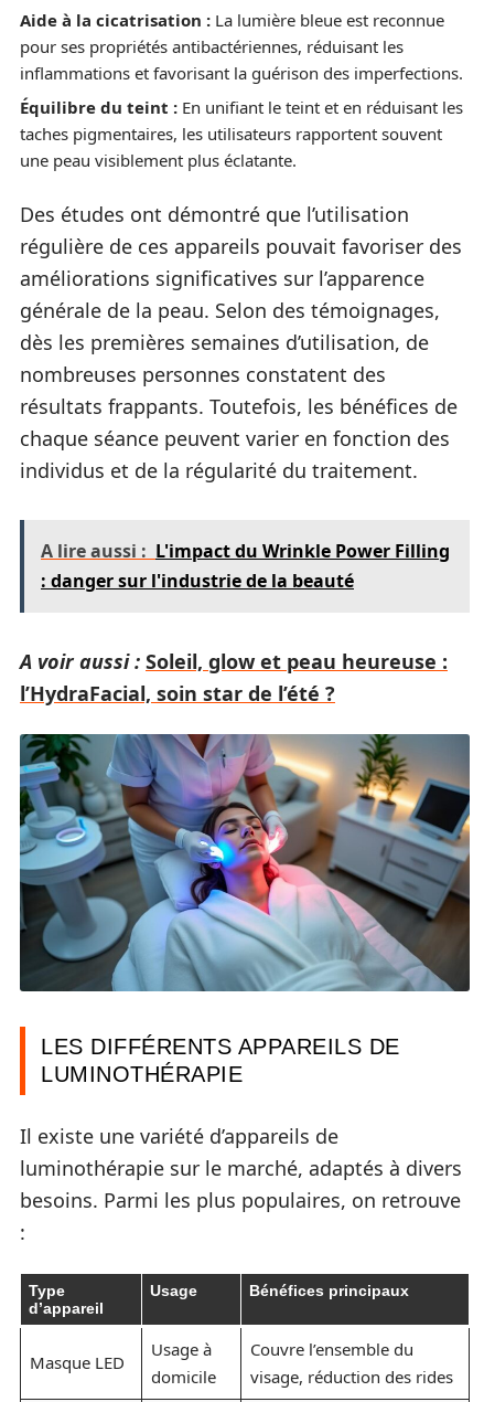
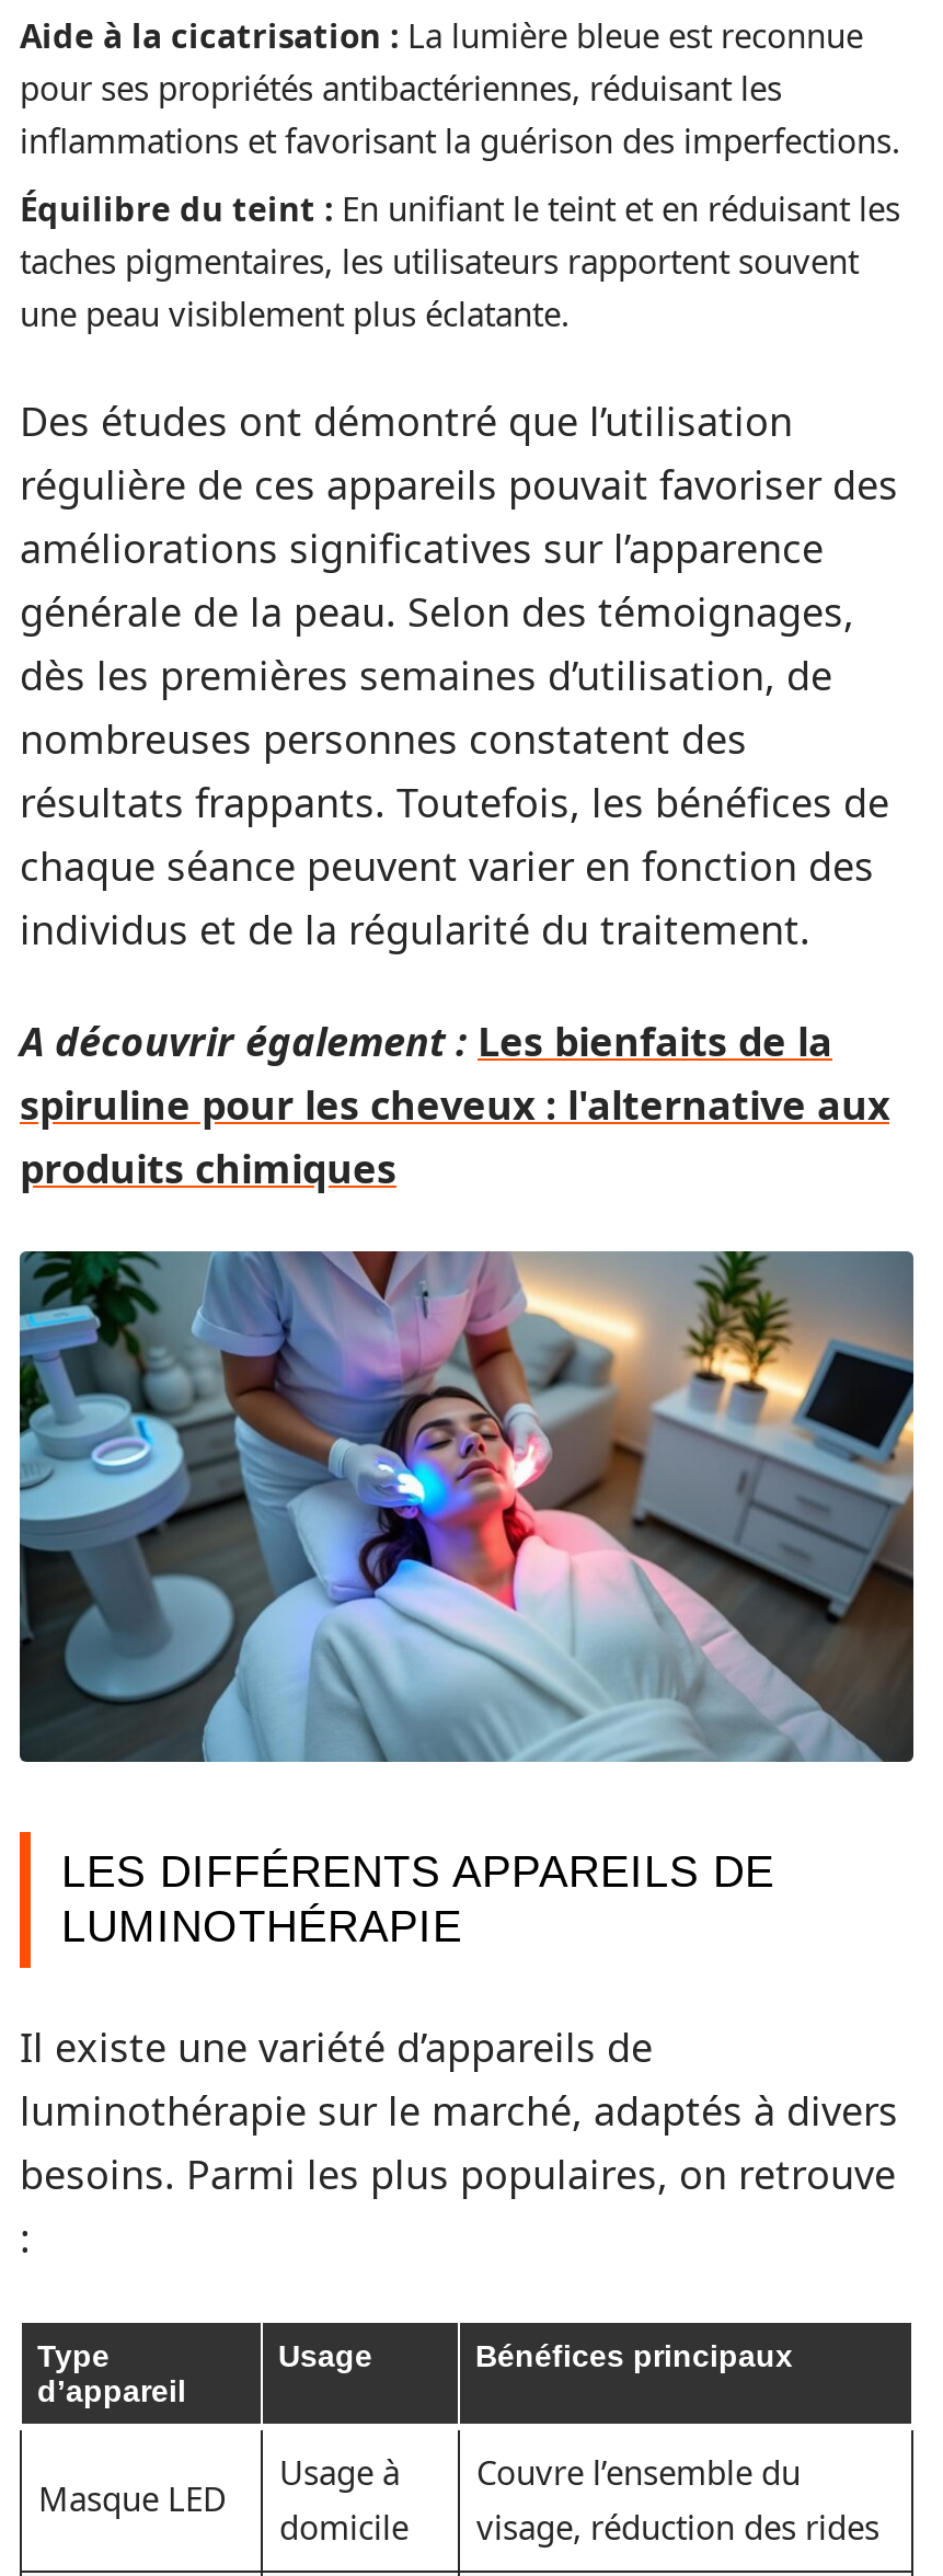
- A lire aussi : L'impact du Wrinkle Power Filling
- : danger sur l'industrie de la beauté
- A voir aussi : Soleil, glow et peau heureuse :
- l’HydraFacial, soin star de l’été ?
+ A découvrir également : Les bienfaits de la
+ spiruline pour les cheveux : l'alternative aux
+ produits chimiques
